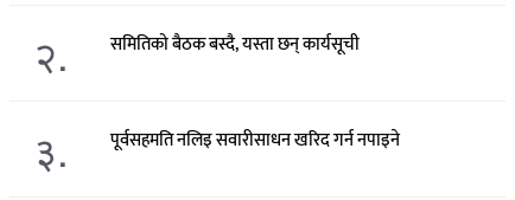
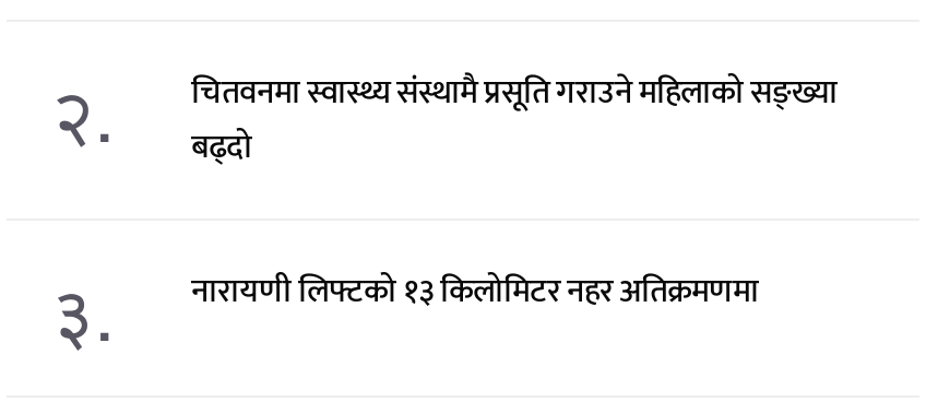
- समितिको बैठक बस्दै, यस्ता छन् कार्यसूची
+ चितवनमा स्वास्थ्य संस्थामै प्रसूति गराउने महिलाको सङ्ख्या
+ बढ्दो

- पूर्वसहमति नलिइ सवारीसाधन खरिद गर्न नपाइने
+ नारायणी लिफ्टको १३ किलोमिटर नहर अतिक्रमणमा
